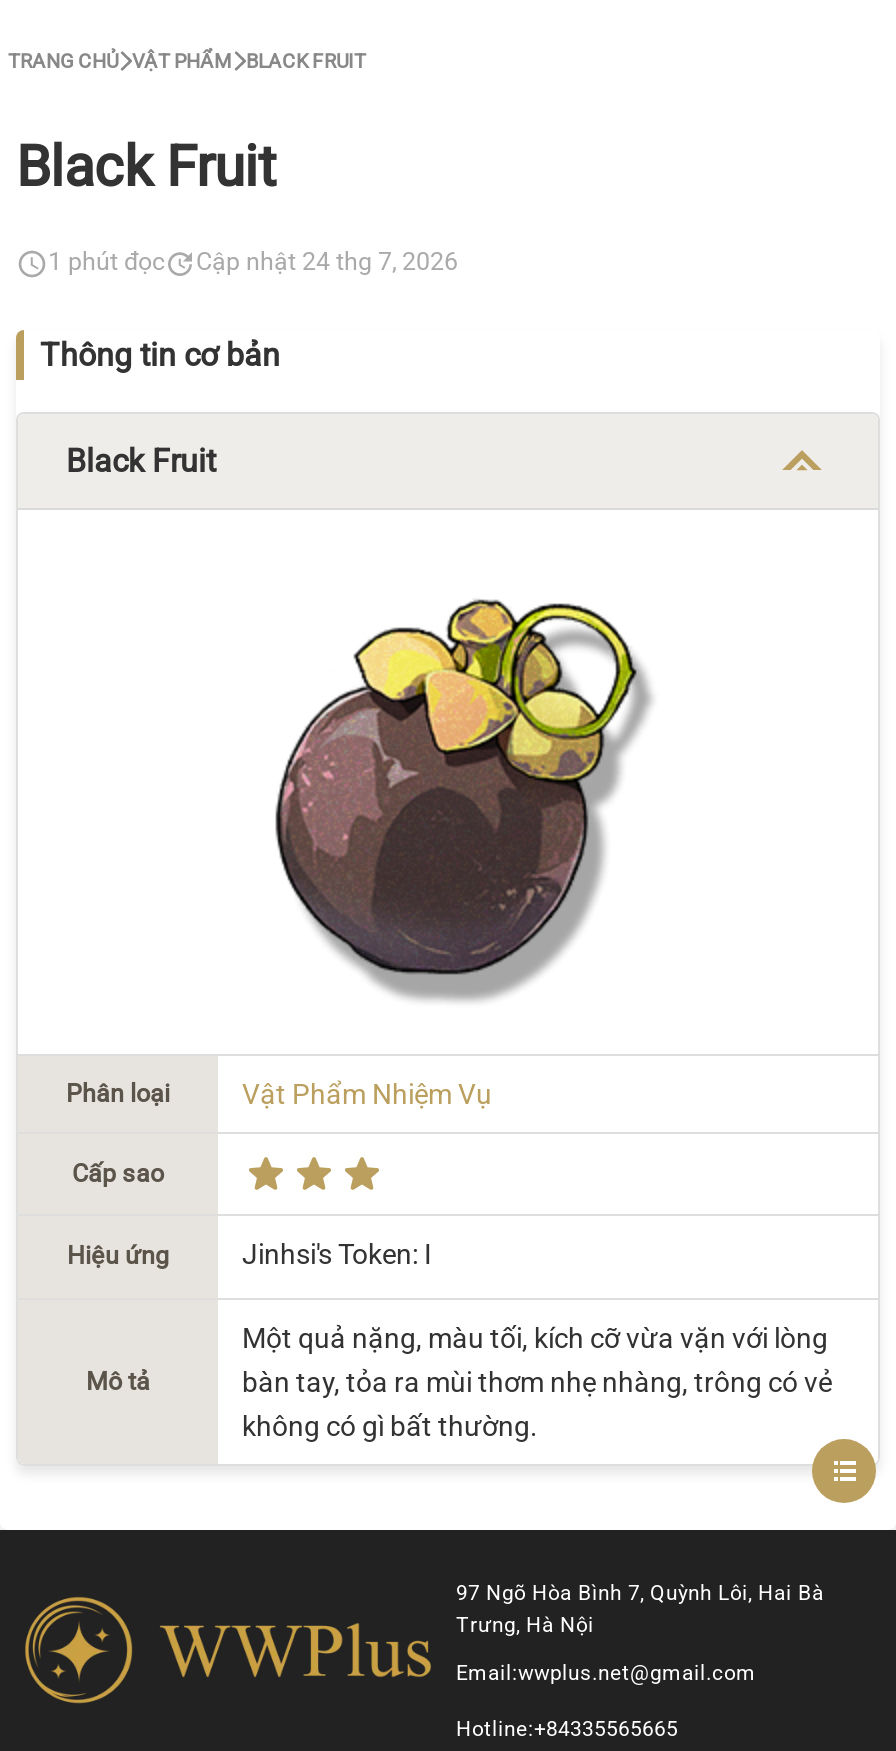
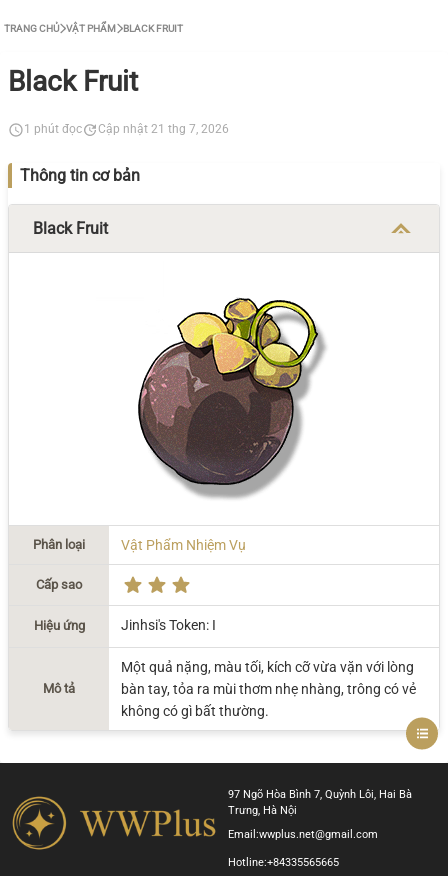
- 1 phút đọc Cập nhật 24 thg 7, 2026
+ 1 phút đọc Cập nhật 21 thg 7, 2026
